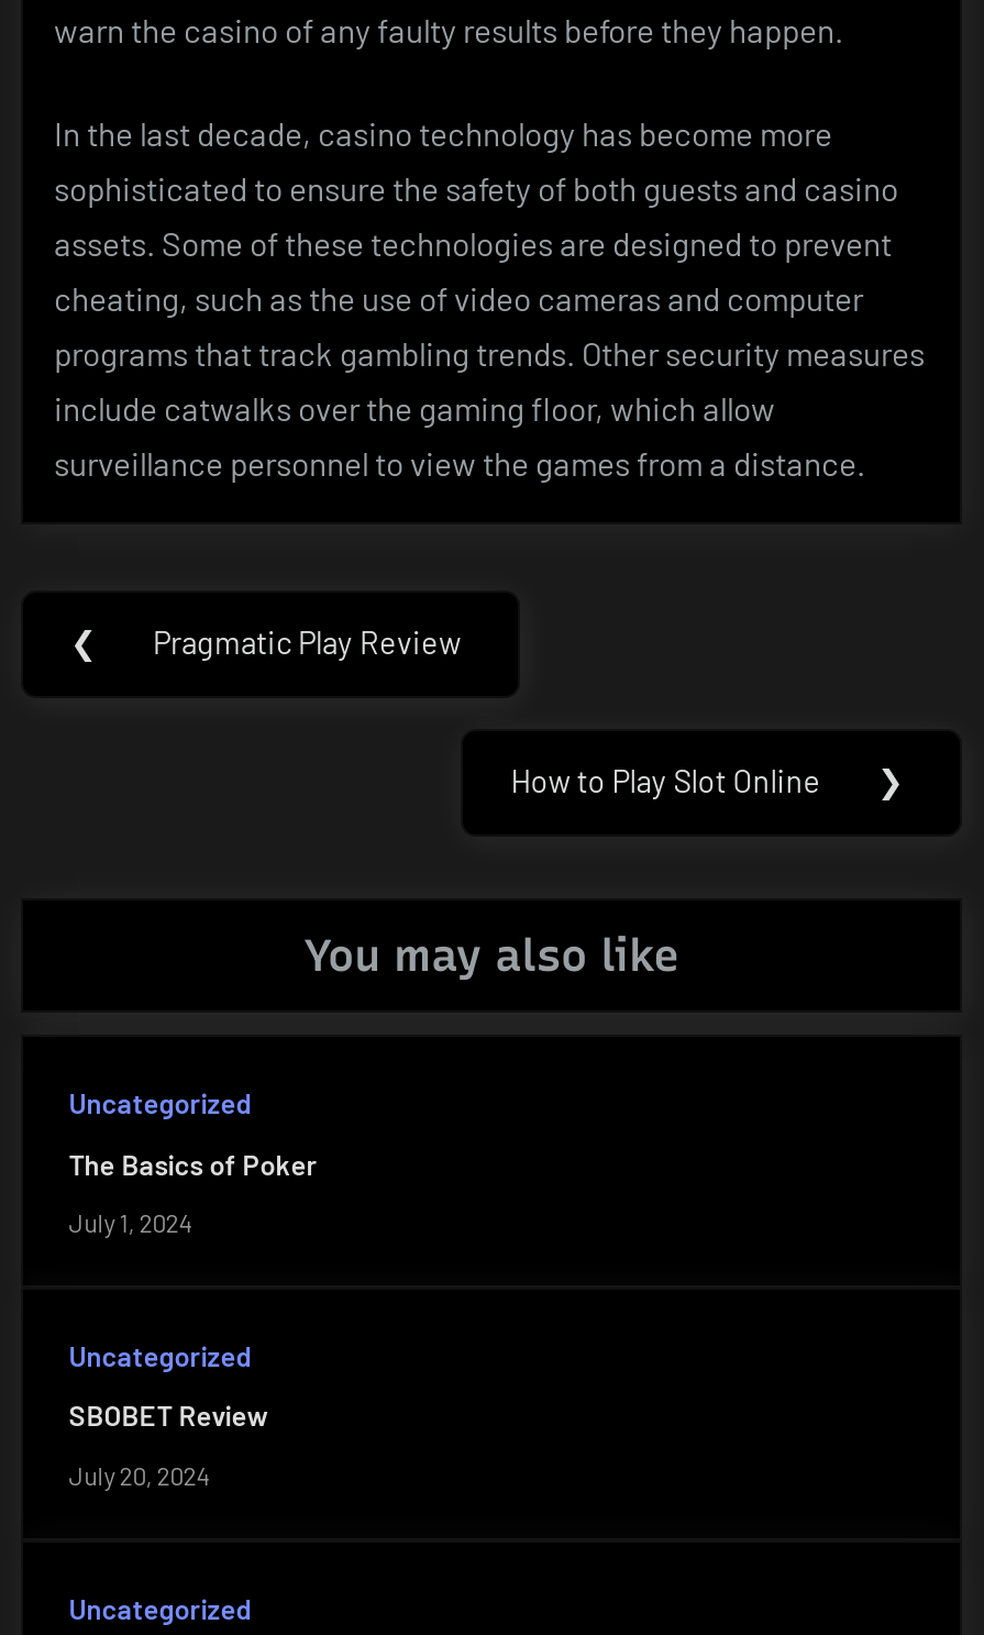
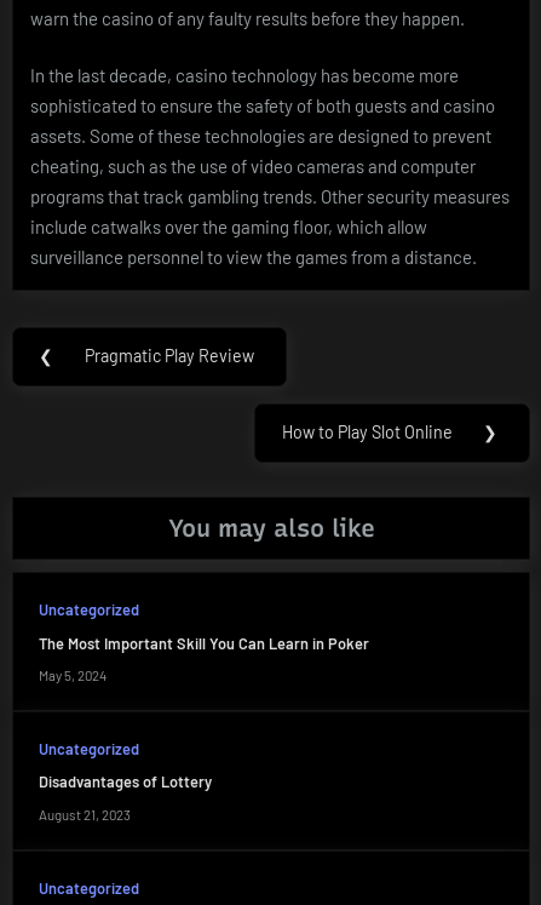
- The Basics of Poker
+ The Most Important Skill You Can Learn in Poker

- July 1, 2024
+ May 5, 2024

- SBOBET Review
+ Disadvantages of Lottery

- July 20, 2024
+ August 21, 2023
